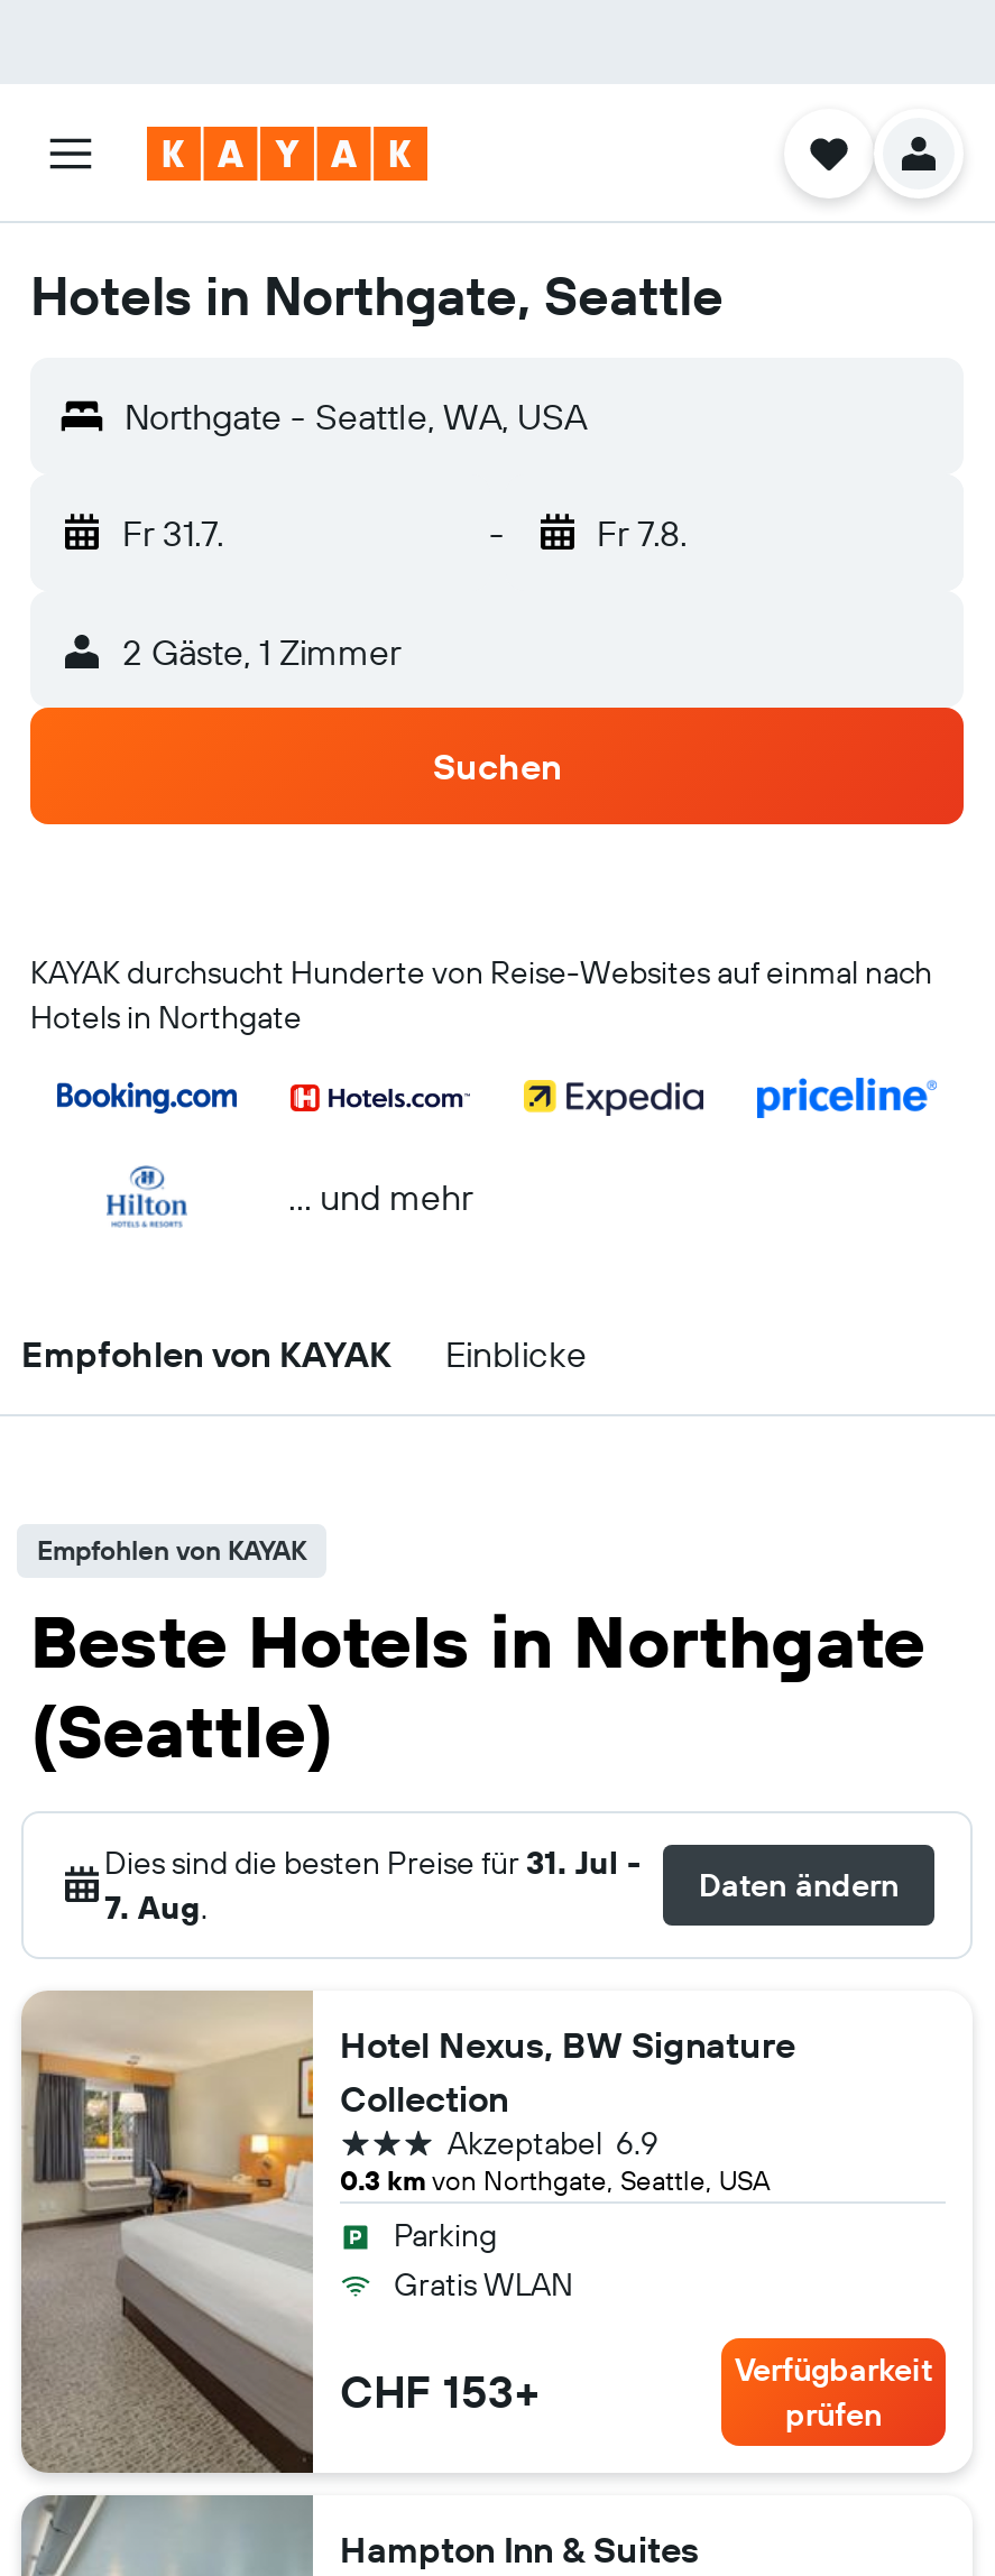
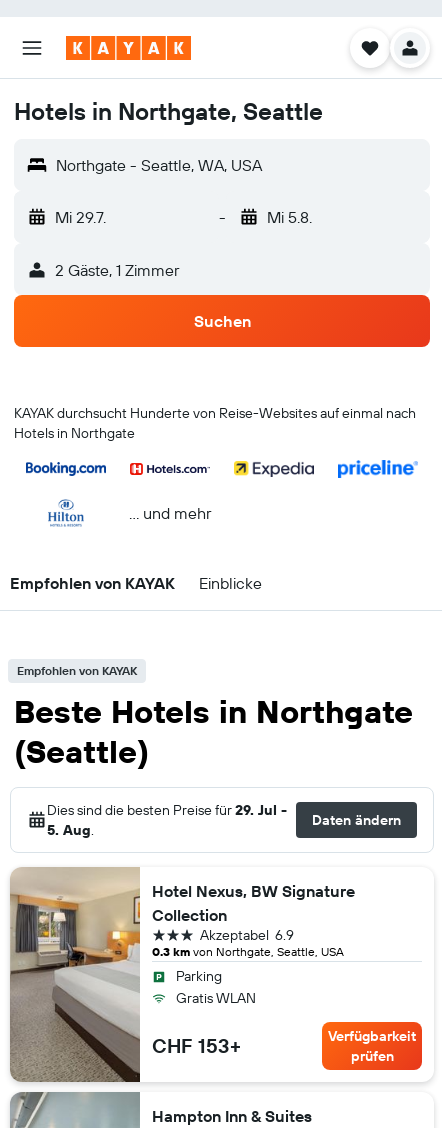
- Fr 31.7.
+ Mi 29.7.

- Fr 7.8.
+ Mi 5.8.

- Dies sind die besten Preise für 31. Jul -
+ Dies sind die besten Preise für 29. Jul -

- 7. Aug.
+ 5. Aug.
